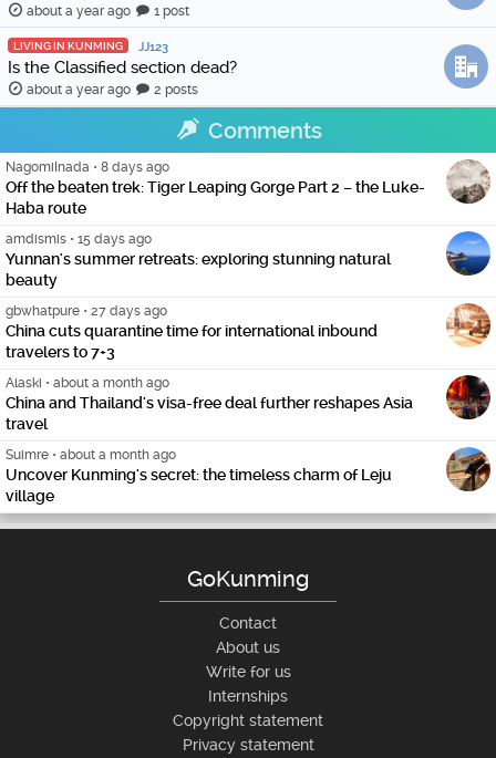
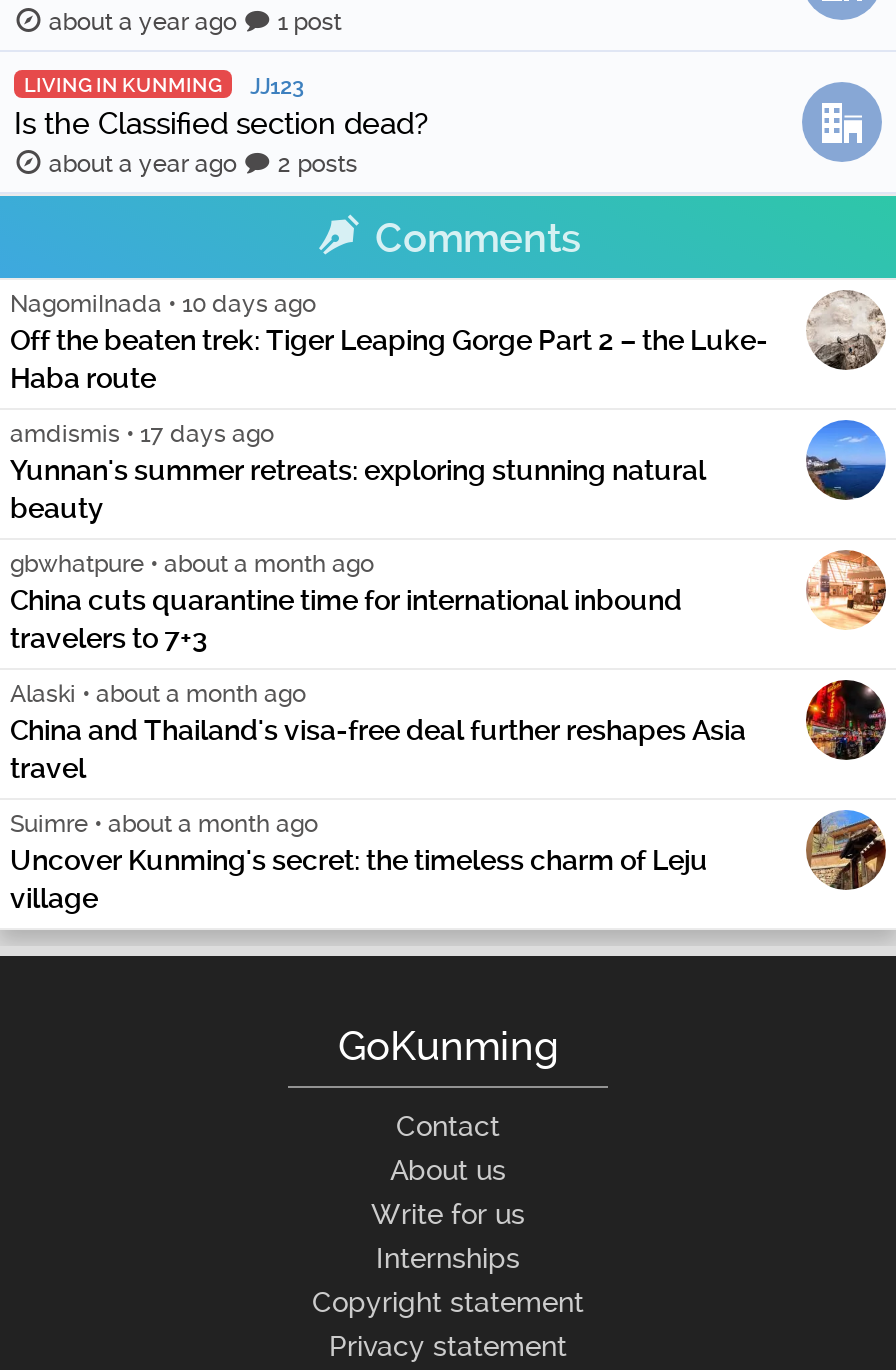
- NagomiInada • 8 days ago
+ NagomiInada • 10 days ago

- amdismis • 15 days ago
+ amdismis • 17 days ago

- gbwhatpure • 27 days ago
+ gbwhatpure • about a month ago
